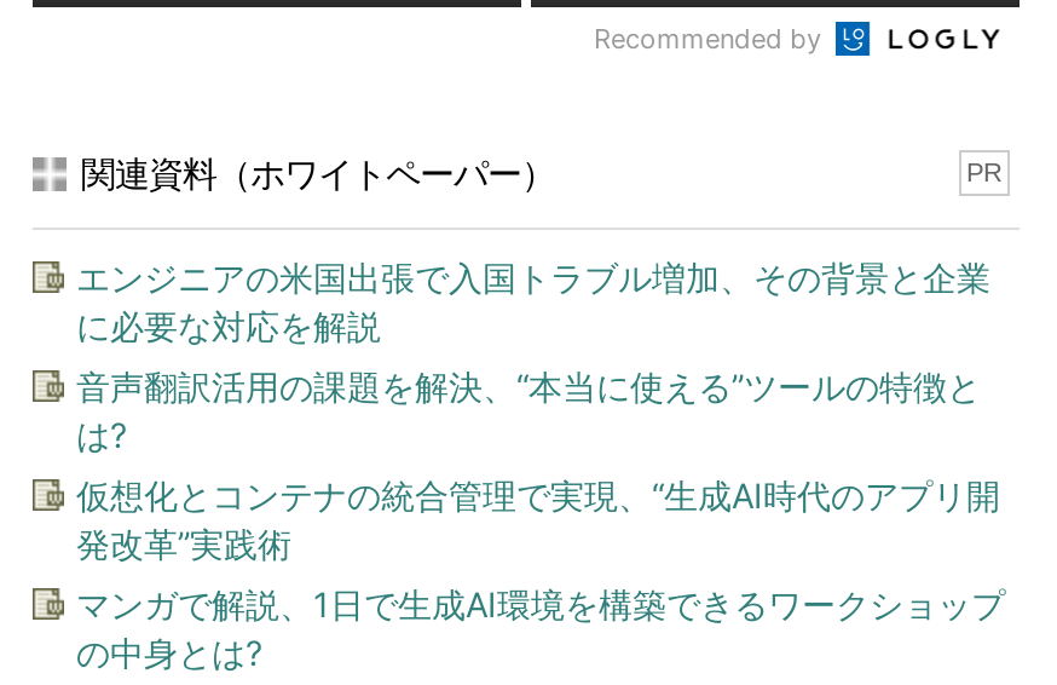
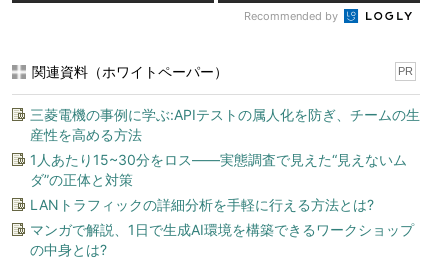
- エンジニアの米国出張で入国トラブル増加、その背景と企業
- に必要な対応を解説
+ 三菱電機の事例に学ぶ:APIテストの属人化を防ぎ、チームの生
+ 産性を高める方法

- 音声翻訳活用の課題を解決、“本当に使える”ツールの特徴と
- は?
+ 1人あたり15~30分をロス――実態調査で見えた“見えないム
+ ダ”の正体と対策

- 仮想化とコンテナの統合管理で実現、“生成AI時代のアプリ開
- 発改革”実践術
+ LANトラフィックの詳細分析を手軽に行える方法とは?
